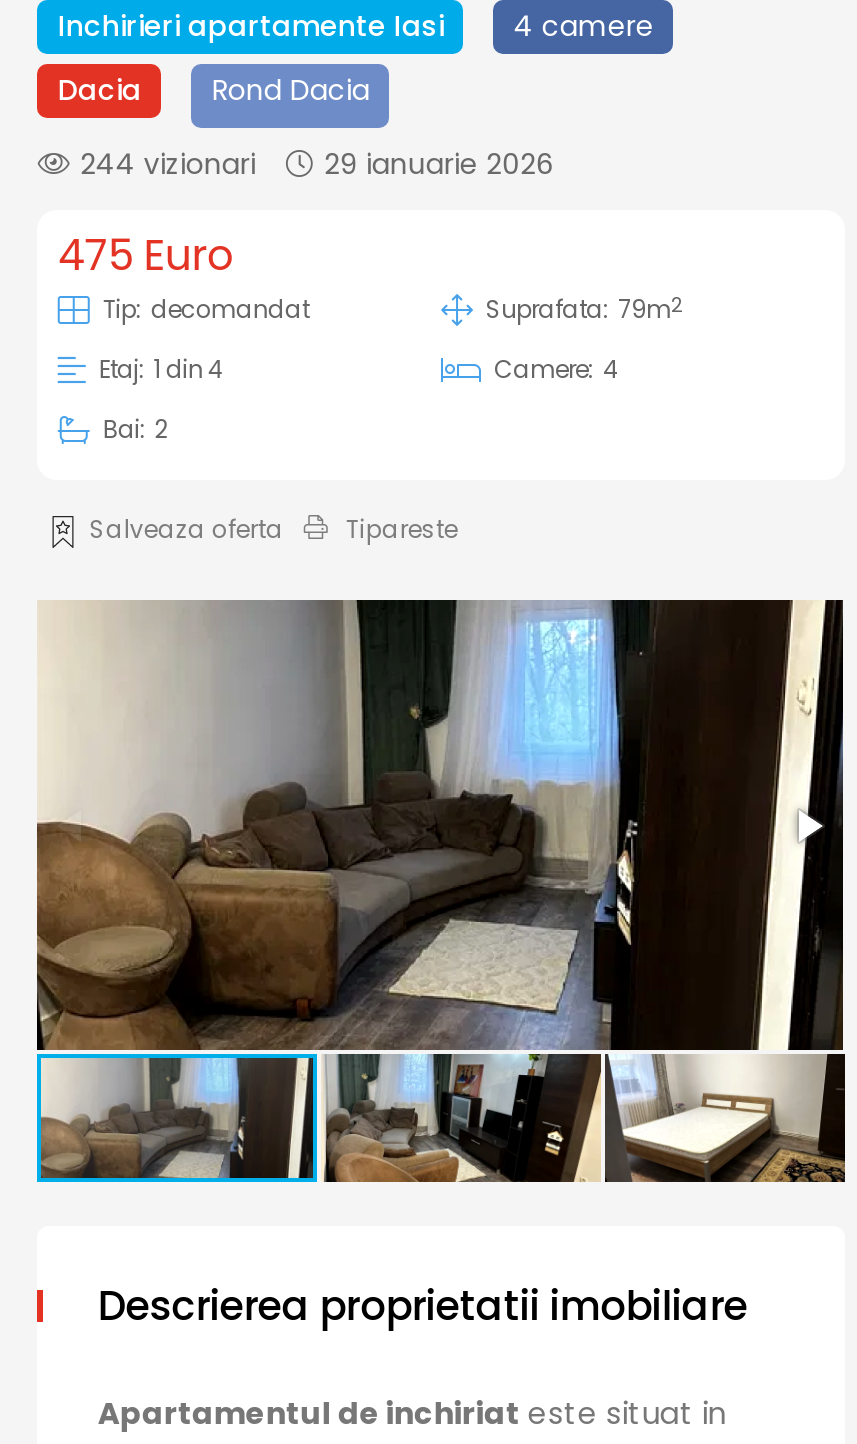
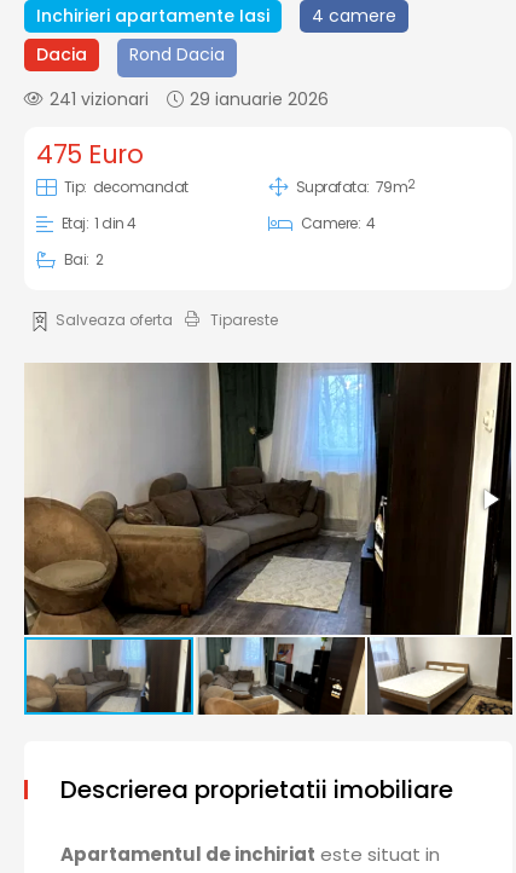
- 244 vizionari 29 ianuarie 2026
+ 241 vizionari 29 ianuarie 2026
